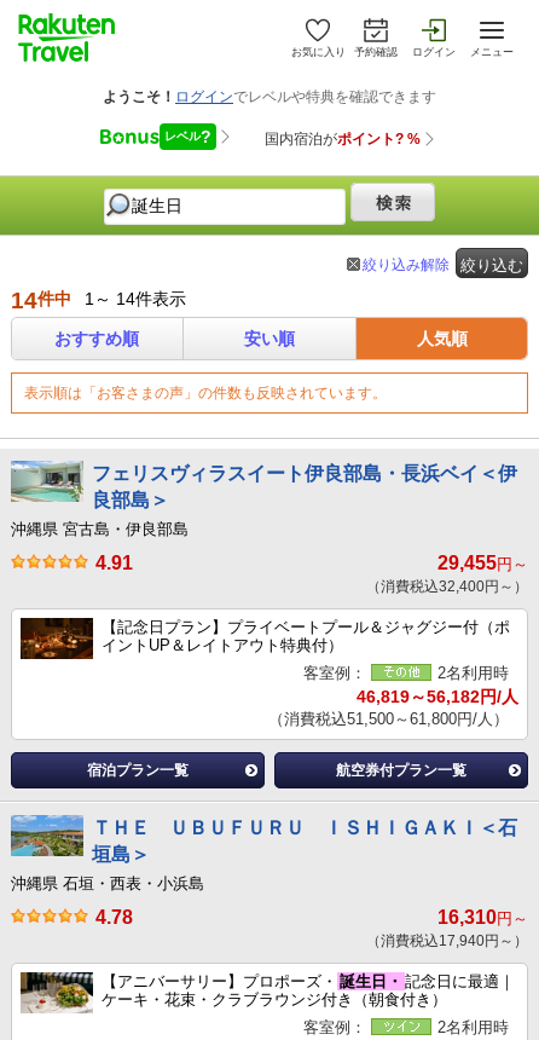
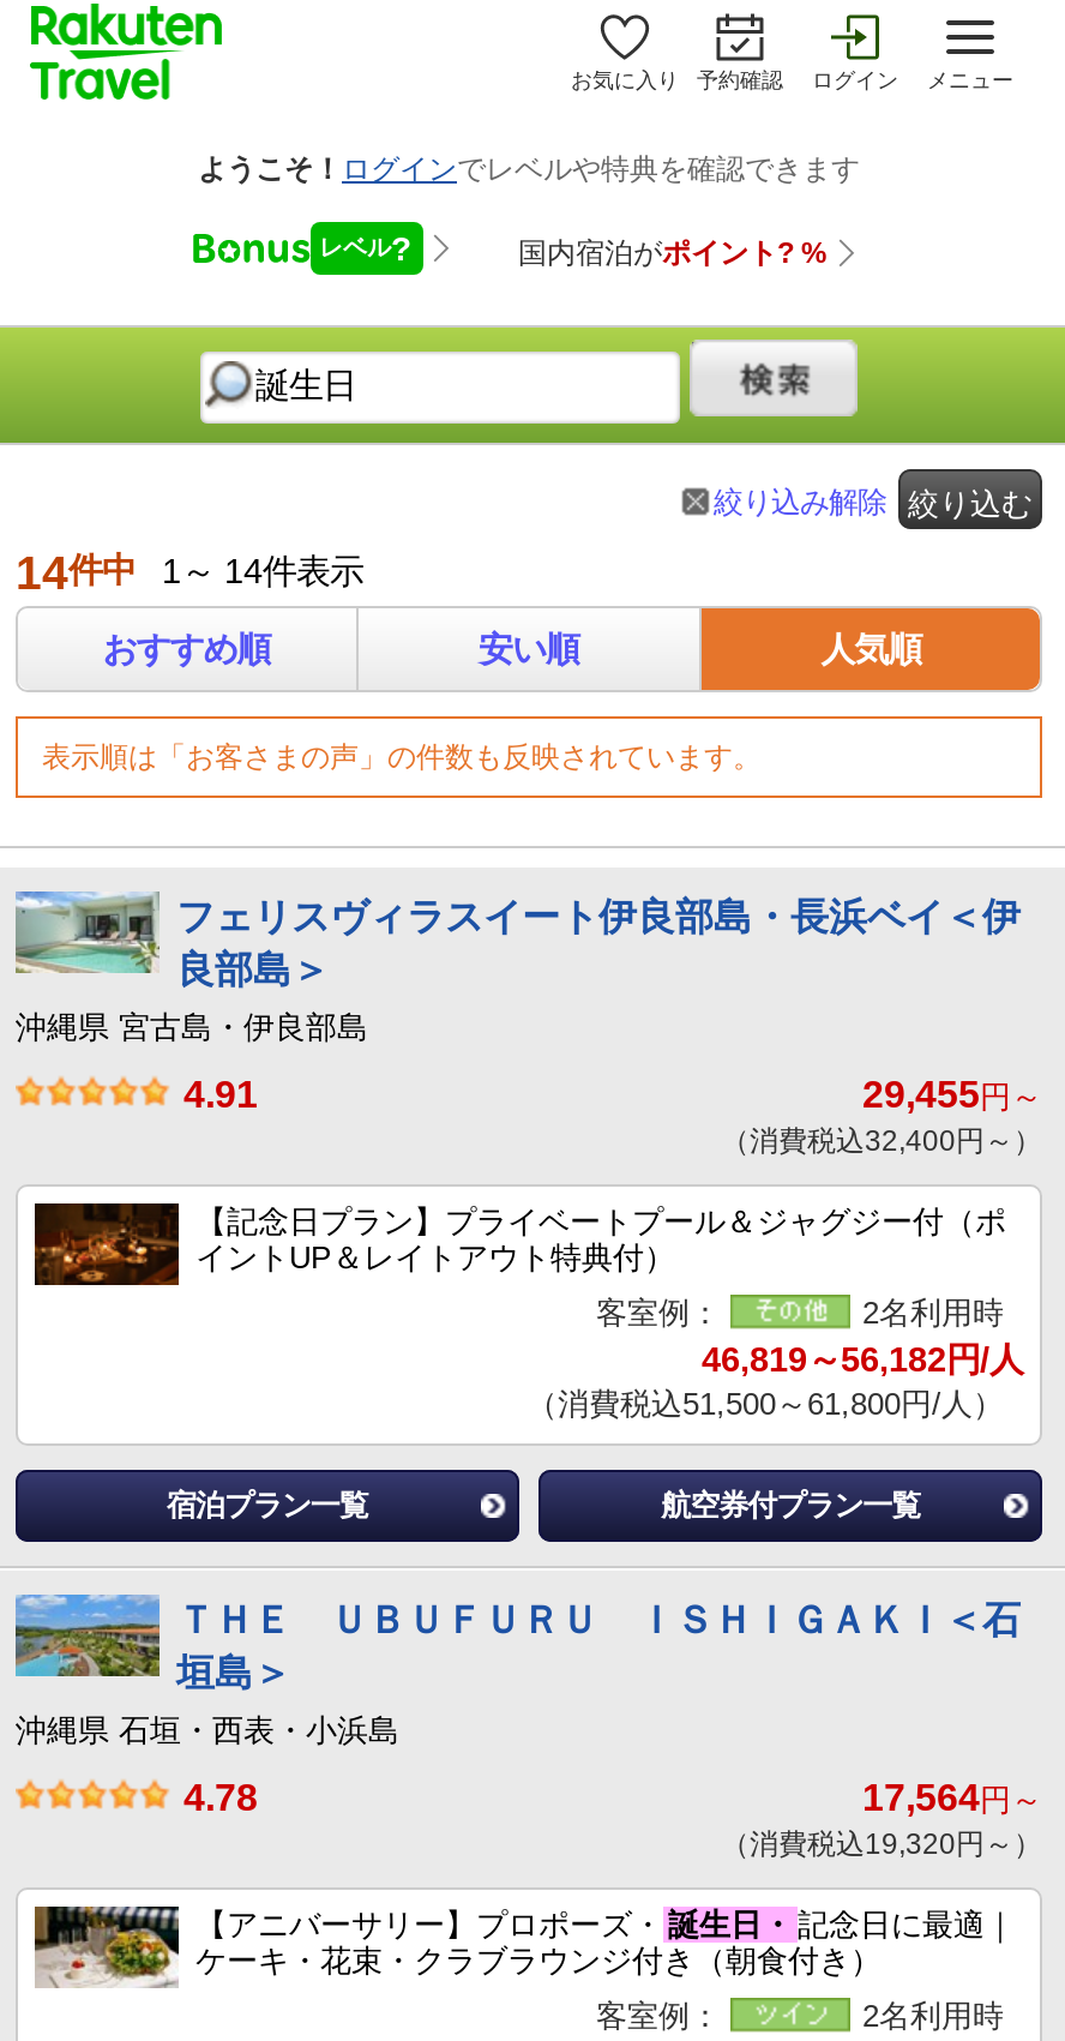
- 16,310円～
+ 17,564円～

- （消費税込17,940円～）
+ （消費税込19,320円～）
